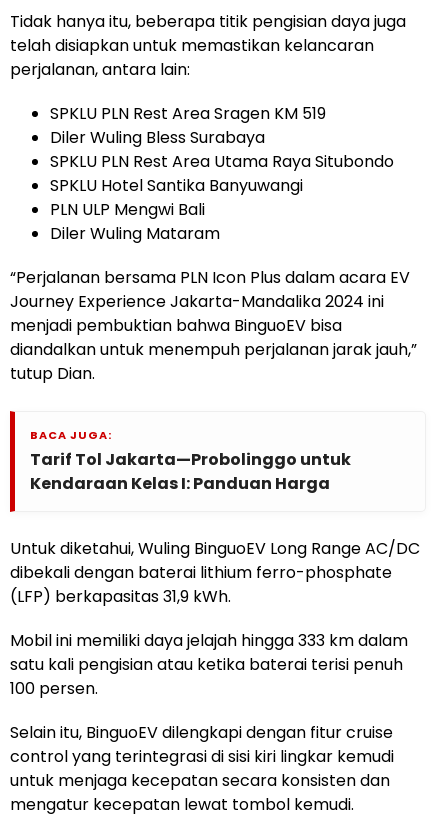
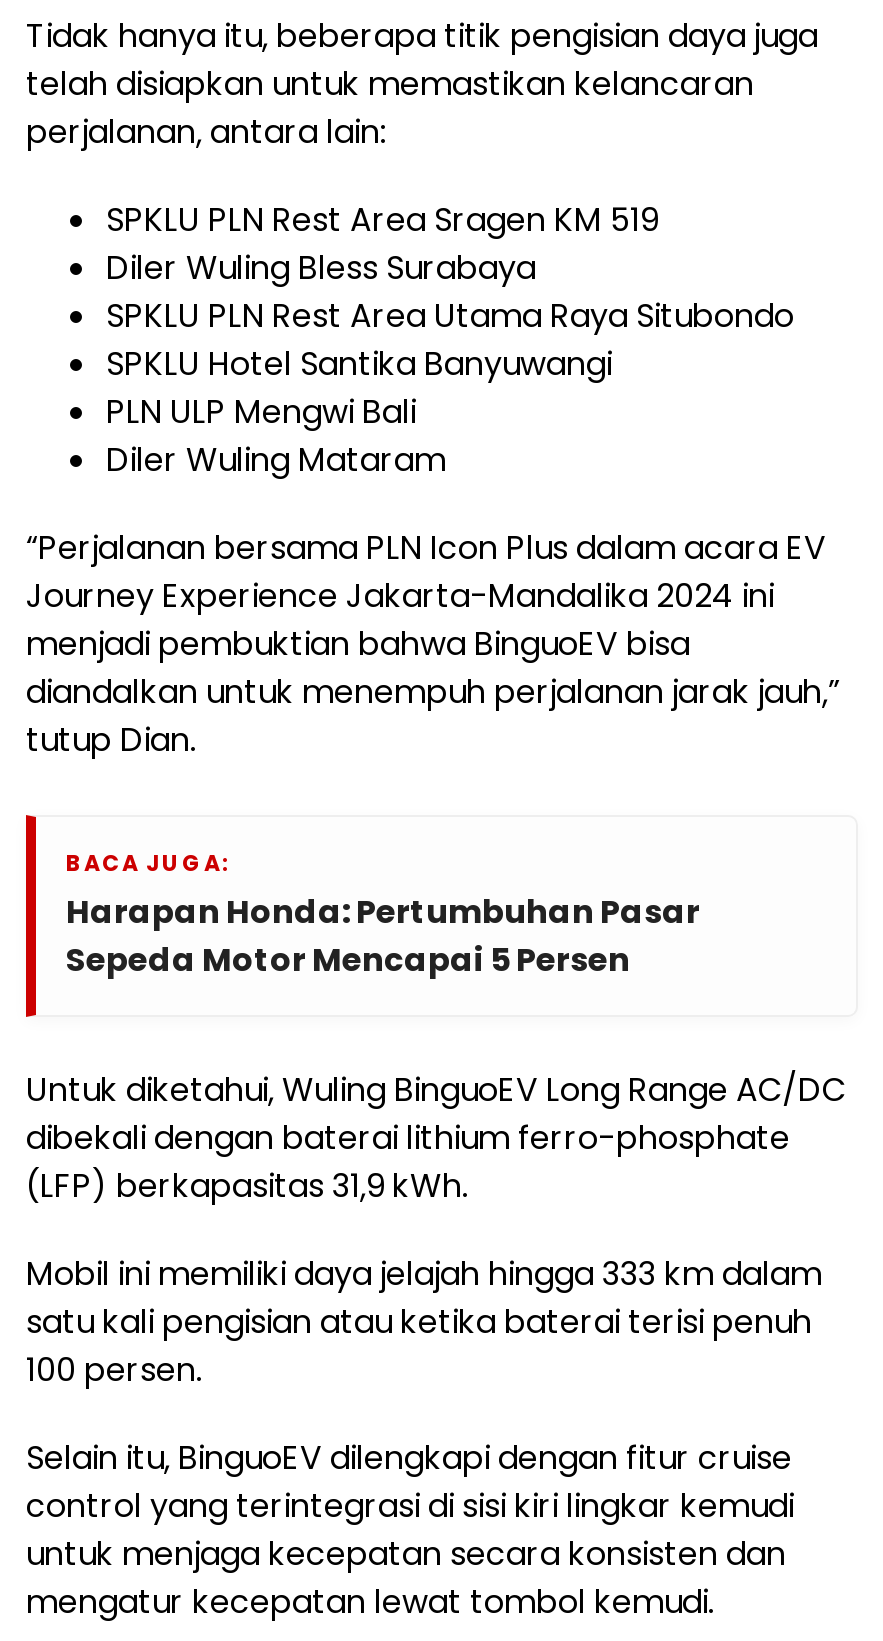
- Tarif Tol Jakarta—Probolinggo untuk
- Kendaraan Kelas I: Panduan Harga
+ Harapan Honda: Pertumbuhan Pasar
+ Sepeda Motor Mencapai 5 Persen
